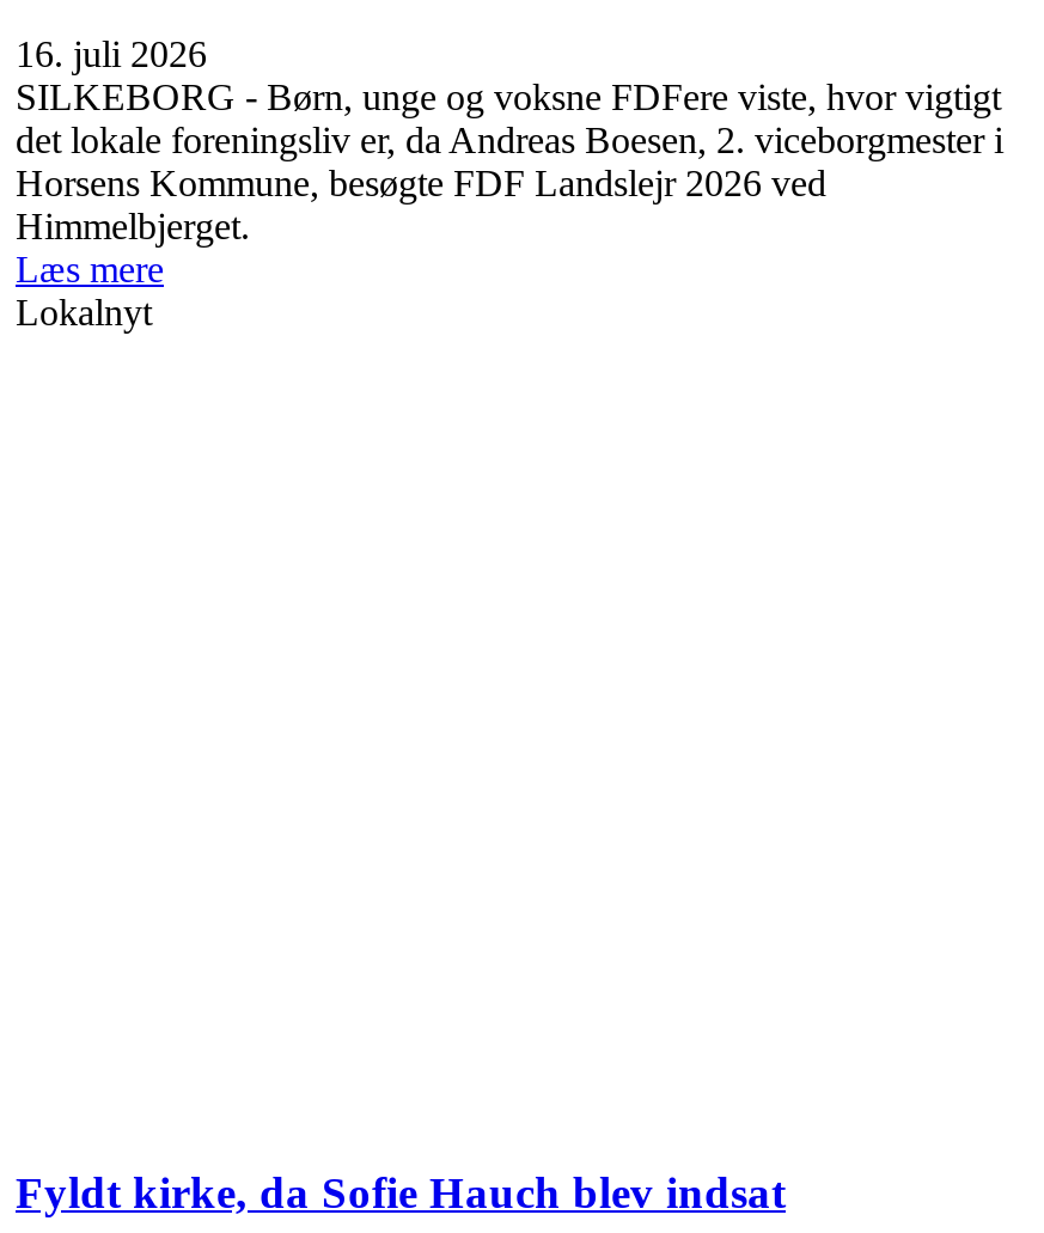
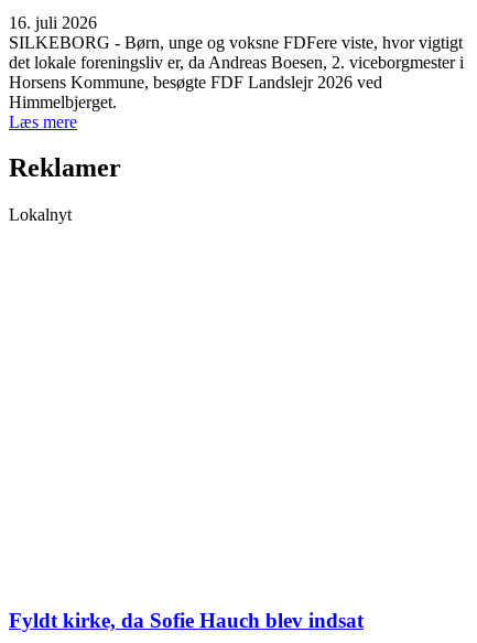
+ Reklamer
